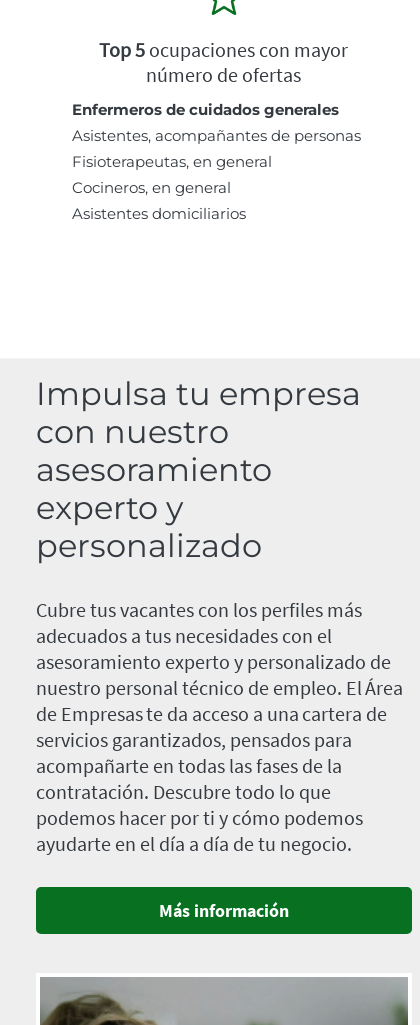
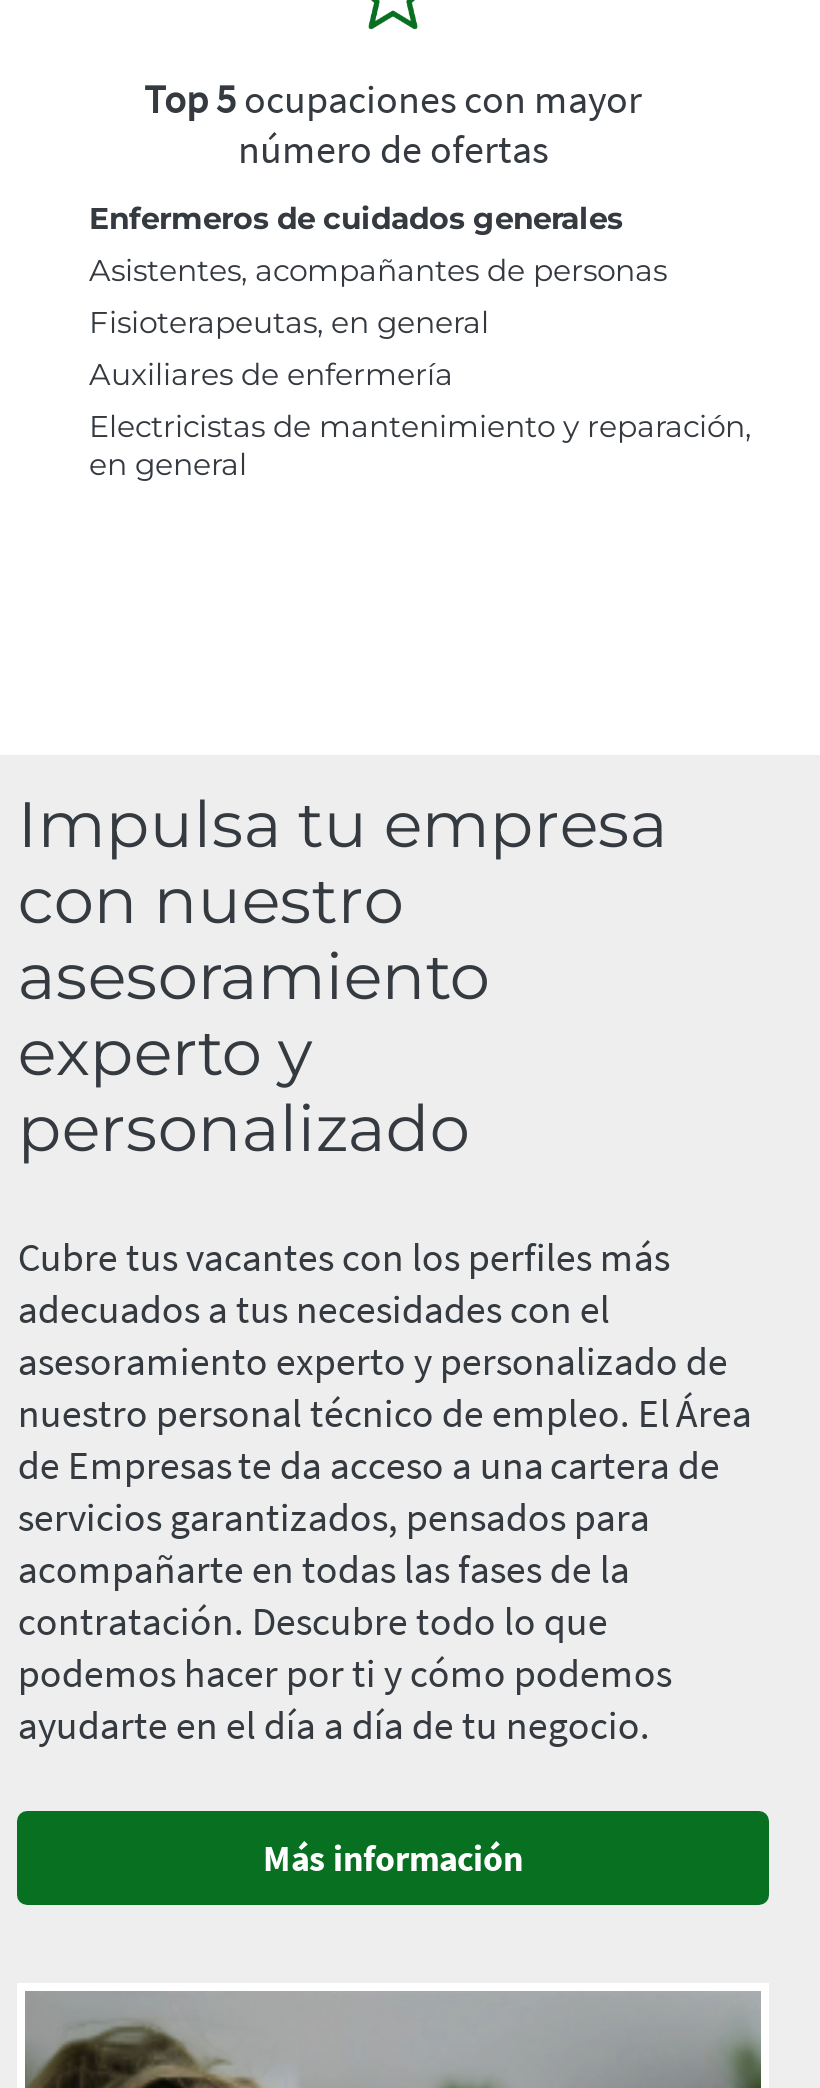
- Cocineros, en general
- Asistentes domiciliarios
+ Auxiliares de enfermería
+ Electricistas de mantenimiento y reparación,
+ en general
